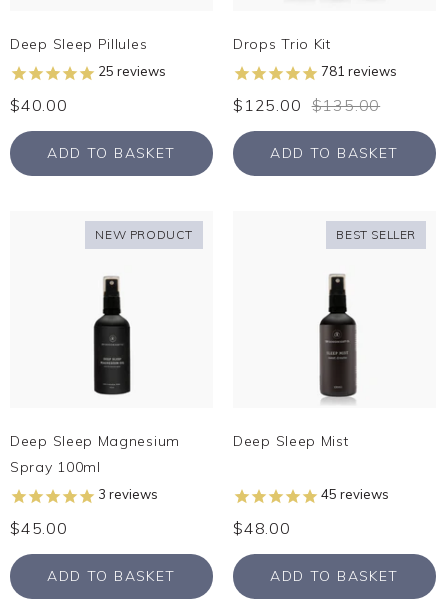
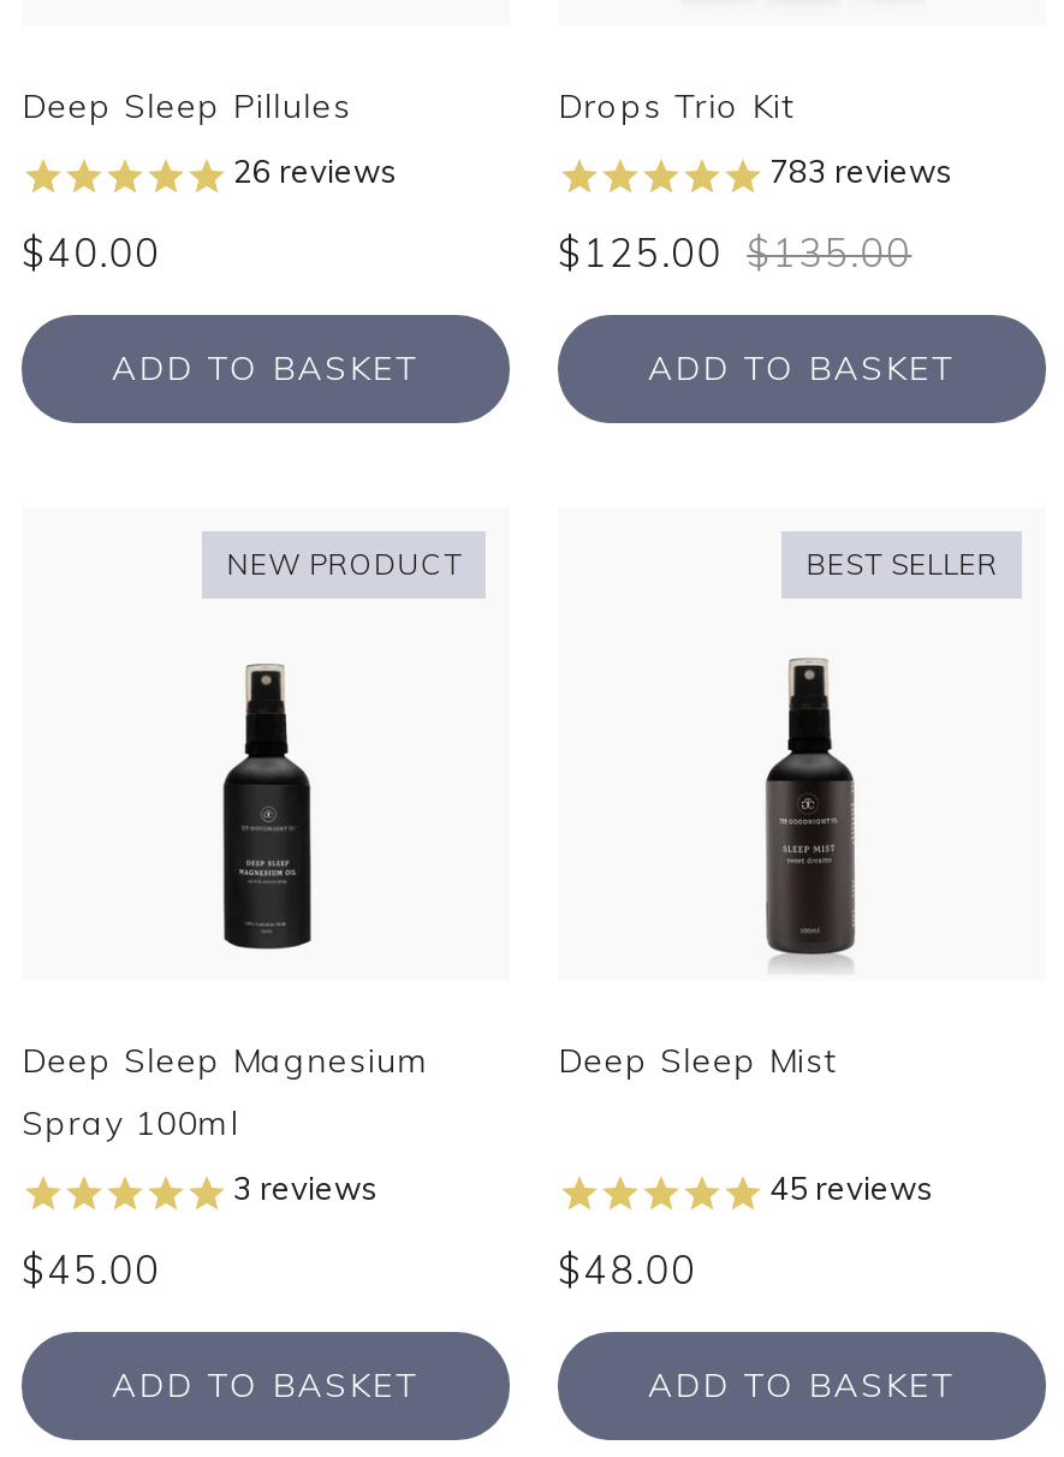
- 25 reviews
+ 26 reviews

- 781 reviews
+ 783 reviews
